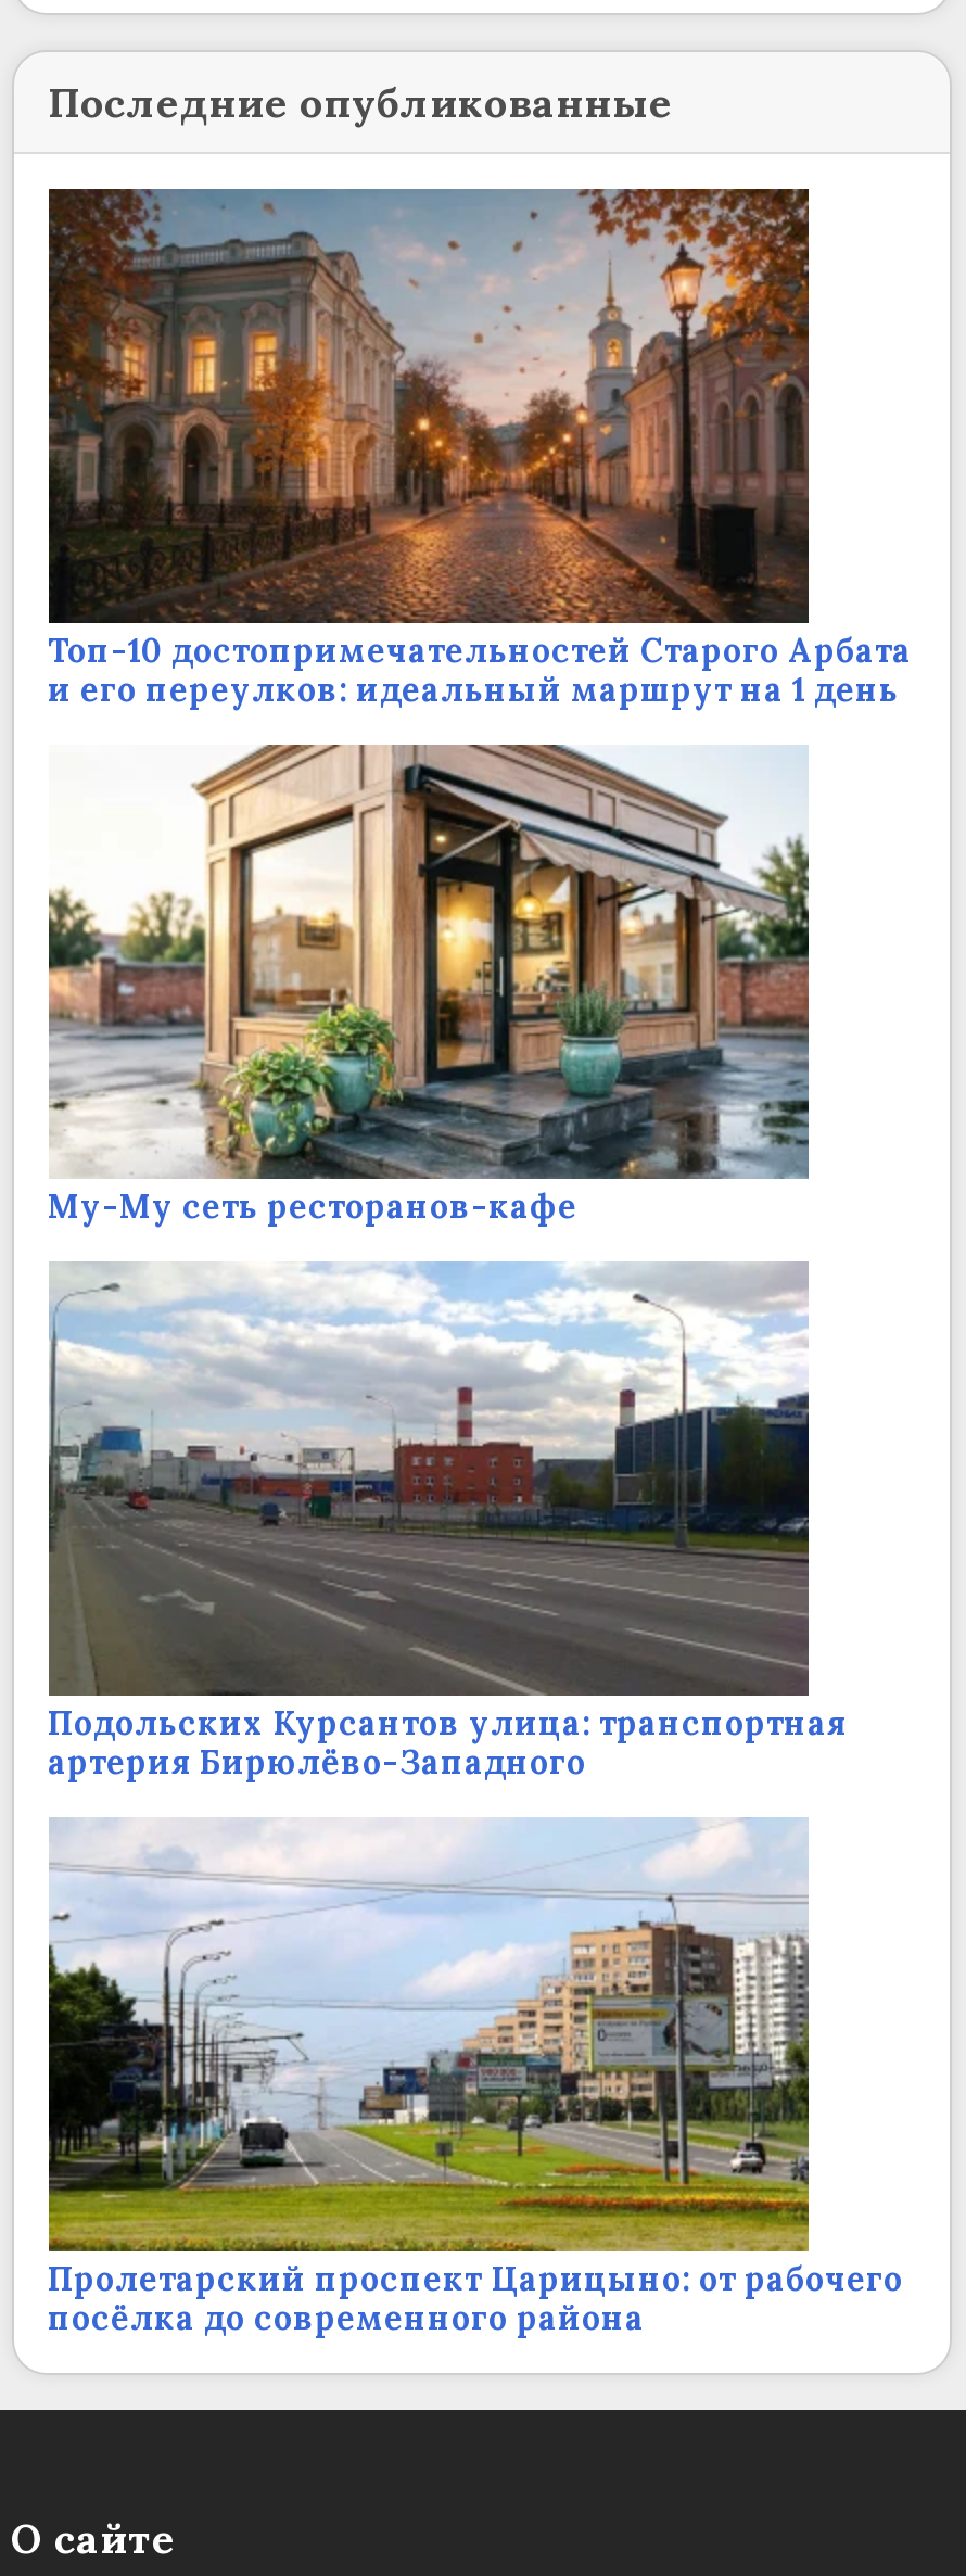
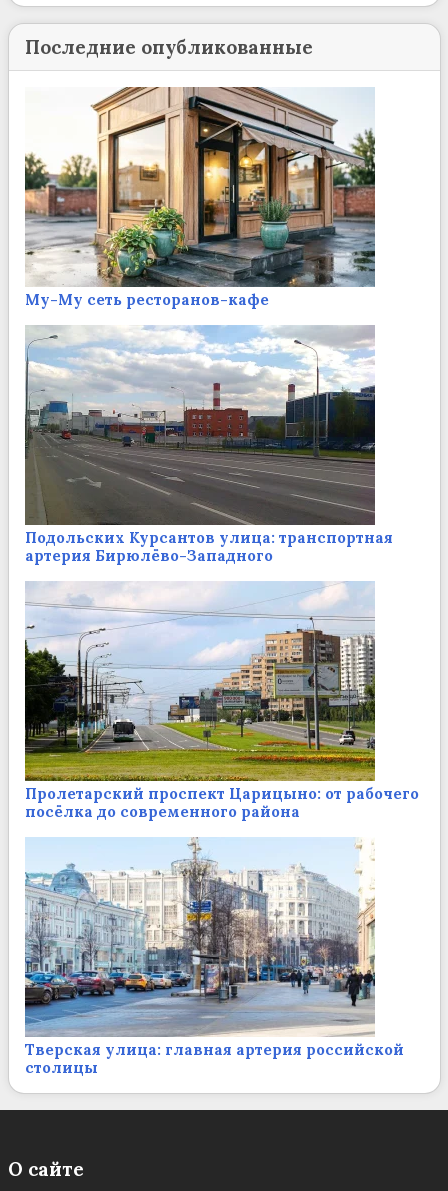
- [image]
- Топ-10 достопримечательностей Старого Арбата
- и его переулков: идеальный маршрут на 1 день

moved up: [image] | Му-Му сеть ресторанов-кафе | Подольских Курсантов улица: транспортная | артерия Бирюлёво-Западного | Пролетарский проспект Царицыно: от рабочего | посёлка до современного района

+ [image]
+ Тверская улица: главная артерия российской
+ столицы
